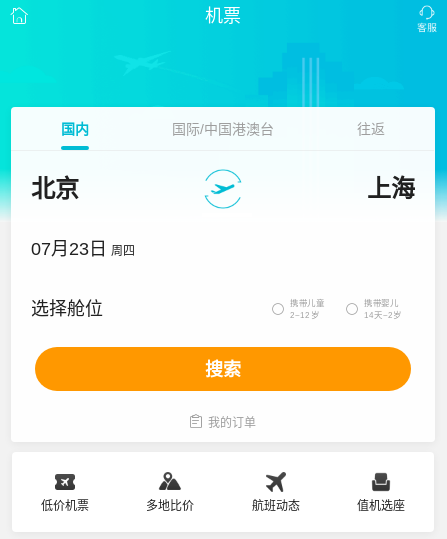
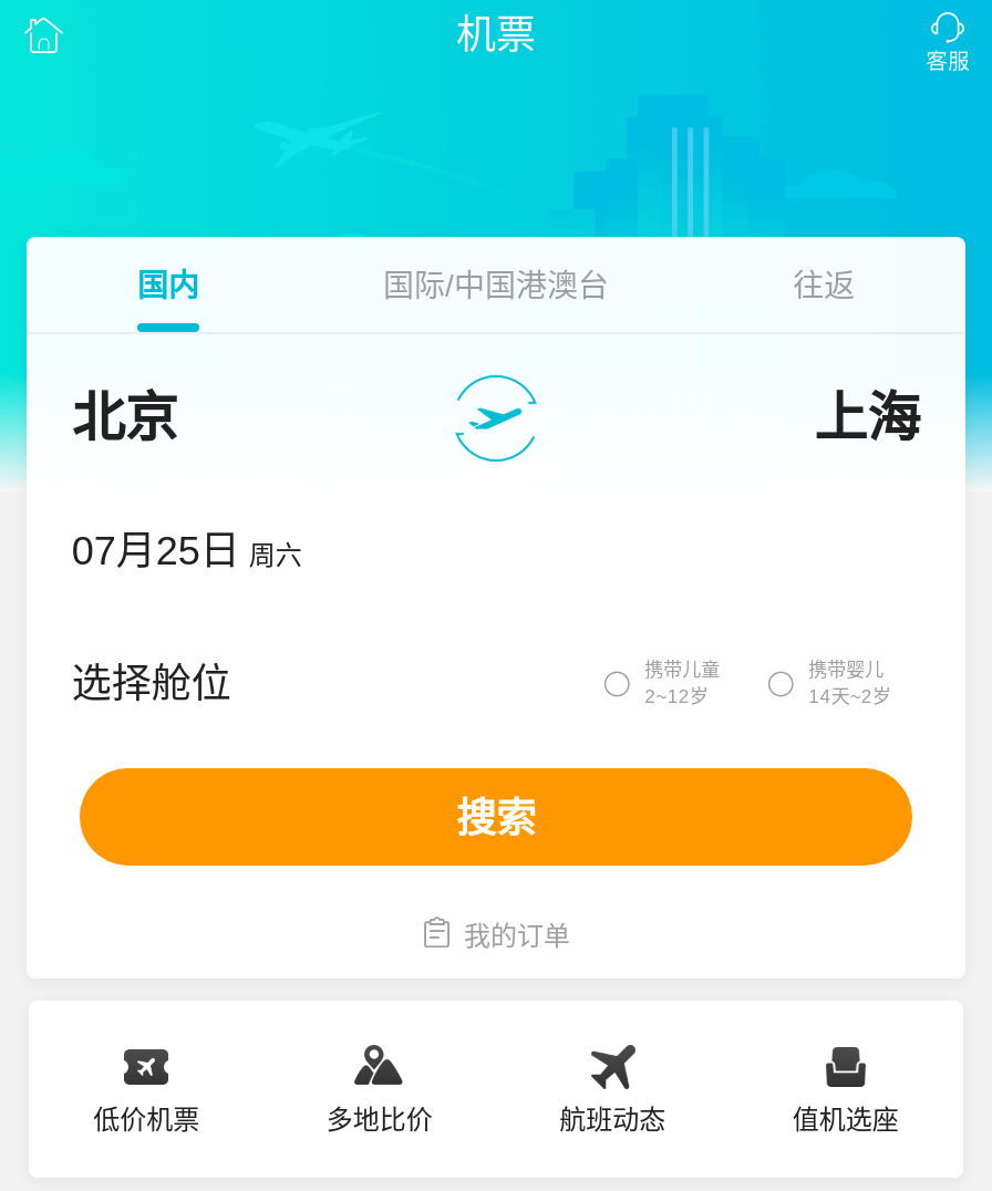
- 07月23日 周四
+ 07月25日 周六
